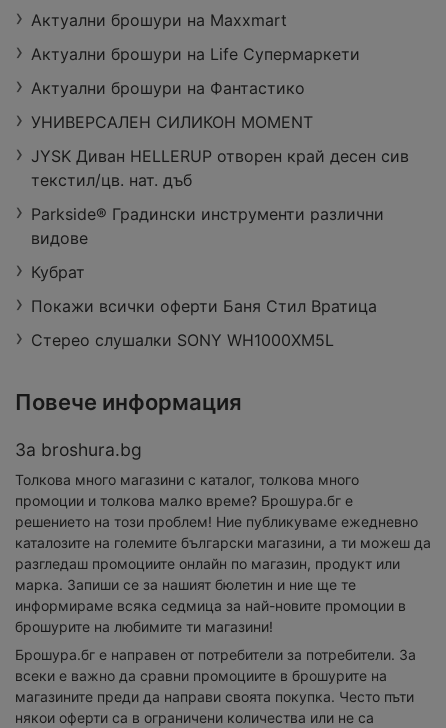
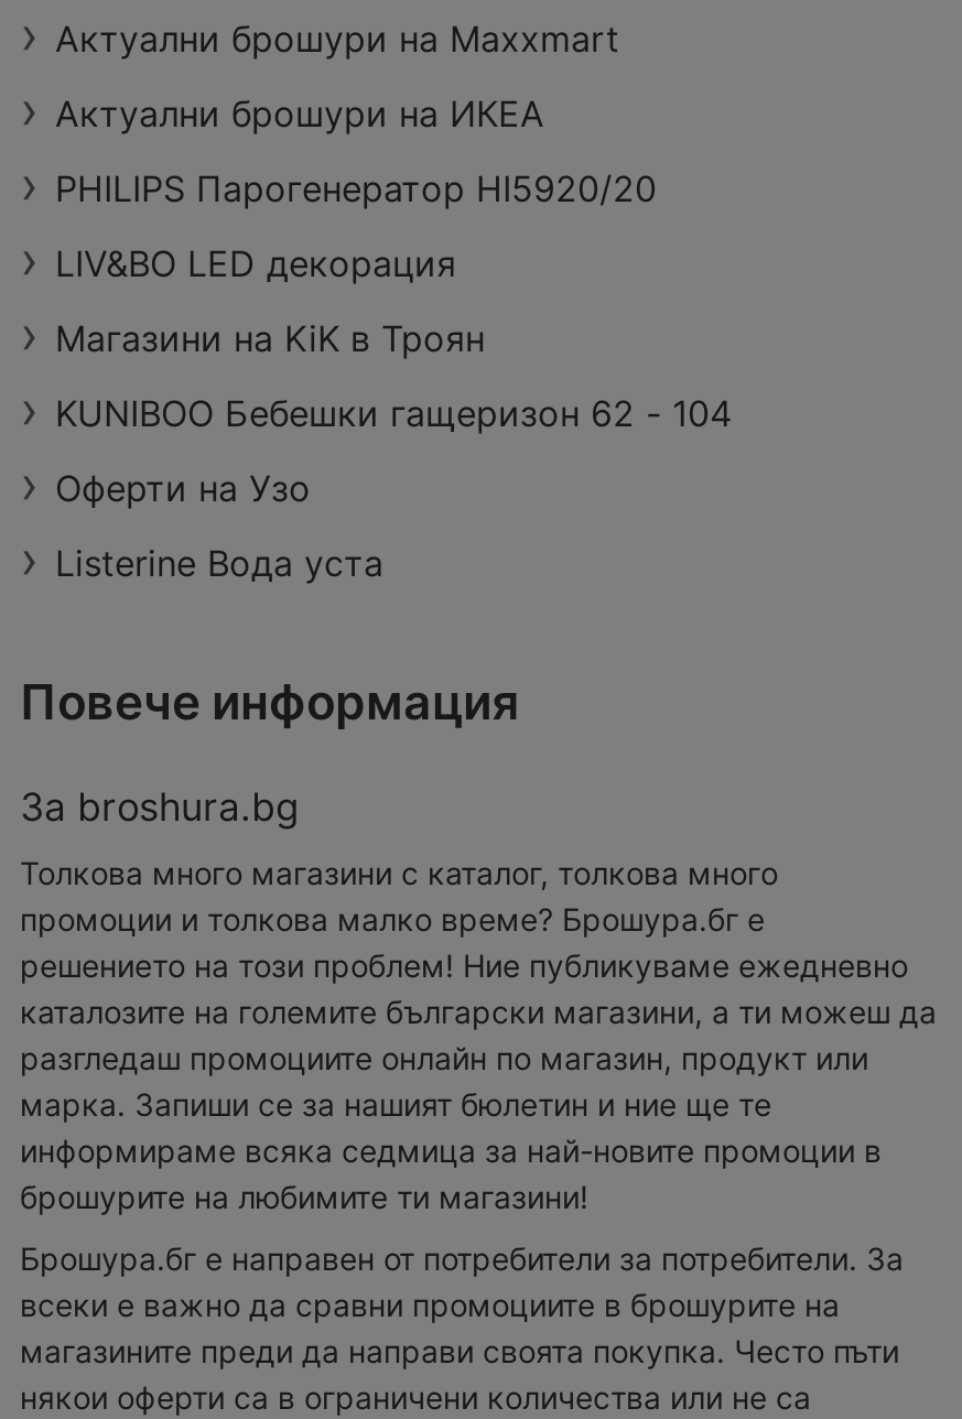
- Актуални брошури на Life Супермаркети
- Актуални брошури на Фантастико
- УНИВЕРСАЛЕН СИЛИКОН MOMENT
- JYSK Диван HELLERUP отворен край десен сив
- текстил/цв. нат. дъб
- Parkside® Градински инструменти различни
- видове
- Кубрат
- Покажи всички оферти Баня Стил Вратица
- Стерео слушалки SONY WH1000XM5L
+ Актуални брошури на ИКЕА
+ PHILIPS Парогенератор HI5920/20
+ LIV&BO LED декорация
+ Магазини на KiK в Троян
+ KUNIBOO Бебешки гащеризон 62 - 104
+ Оферти на Узо
+ Listerine Вода уста
